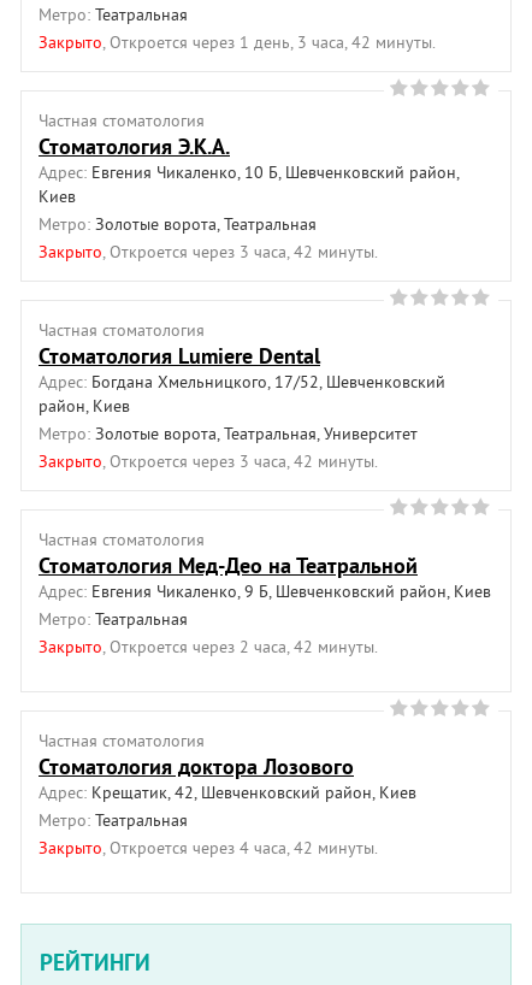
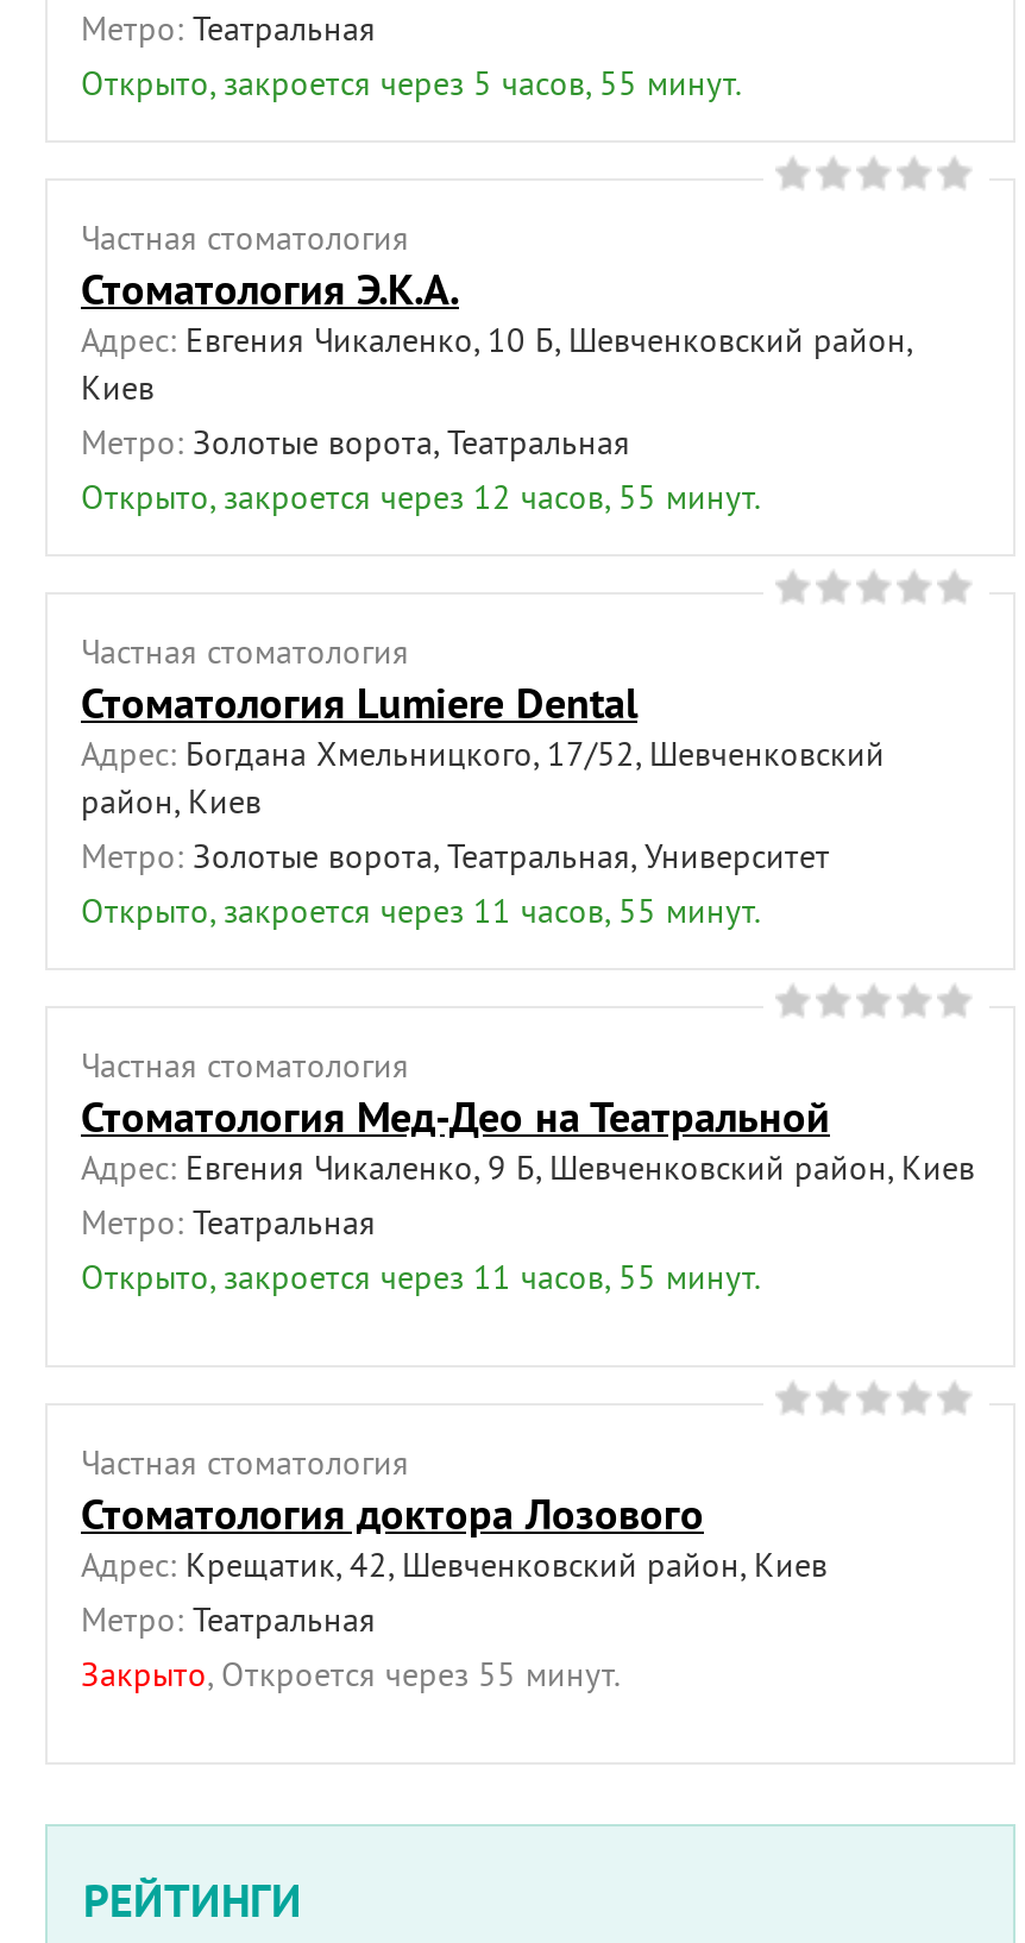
- Закрыто, Откроется через 1 день, 3 часа, 42 минуты.
+ Открыто, закроется через 5 часов, 55 минут.

- Закрыто, Откроется через 3 часа, 42 минуты.
+ Открыто, закроется через 12 часов, 55 минут.

- Закрыто, Откроется через 3 часа, 42 минуты.
+ Открыто, закроется через 11 часов, 55 минут.

- Закрыто, Откроется через 2 часа, 42 минуты.
+ Открыто, закроется через 11 часов, 55 минут.

- Закрыто, Откроется через 4 часа, 42 минуты.
+ Закрыто, Откроется через 55 минут.
